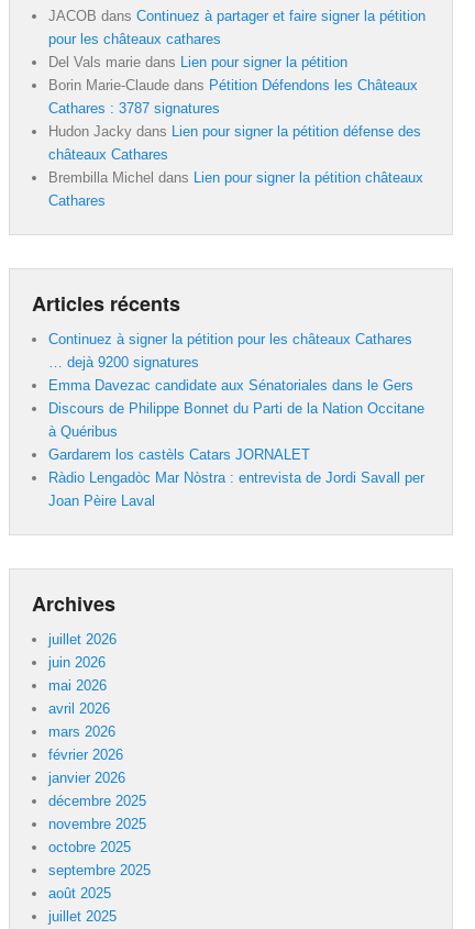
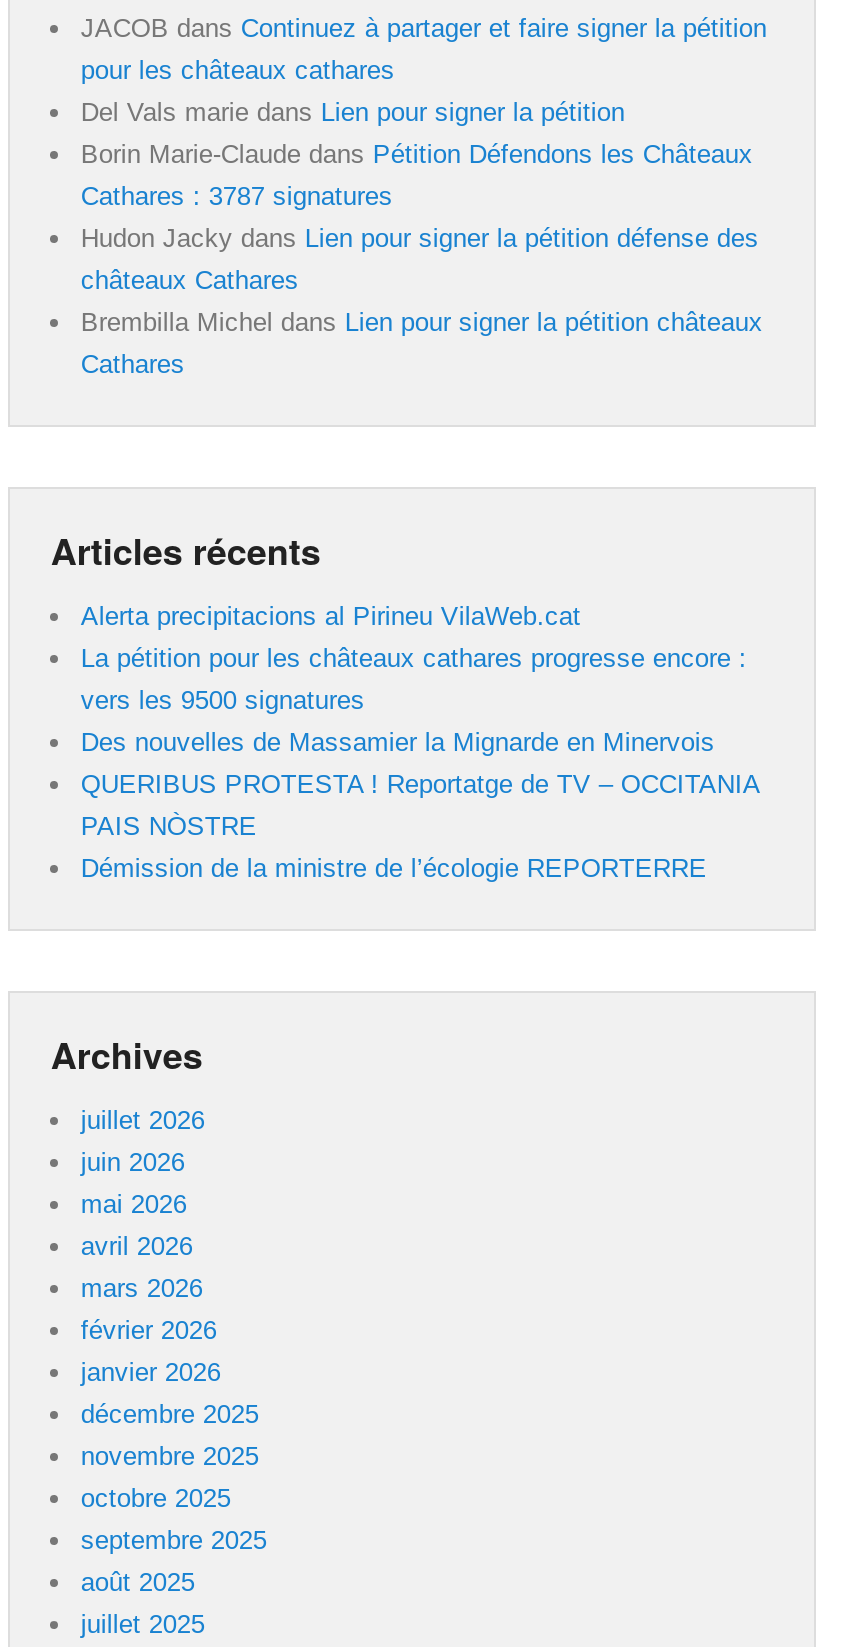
- Continuez à signer la pétition pour les châteaux Cathares
- … dejà 9200 signatures
- Emma Davezac candidate aux Sénatoriales dans le Gers
- Discours de Philippe Bonnet du Parti de la Nation Occitane
- à Quéribus
- Gardarem los castèls Catars JORNALET
- Ràdio Lengadòc Mar Nòstra : entrevista de Jordi Savall per
- Joan Pèire Laval
+ Alerta precipitacions al Pirineu VilaWeb.cat
+ La pétition pour les châteaux cathares progresse encore :
+ vers les 9500 signatures
+ Des nouvelles de Massamier la Mignarde en Minervois
+ QUERIBUS PROTESTA ! Reportatge de TV – OCCITANIA
+ PAIS NÒSTRE
+ Démission de la ministre de l’écologie REPORTERRE
